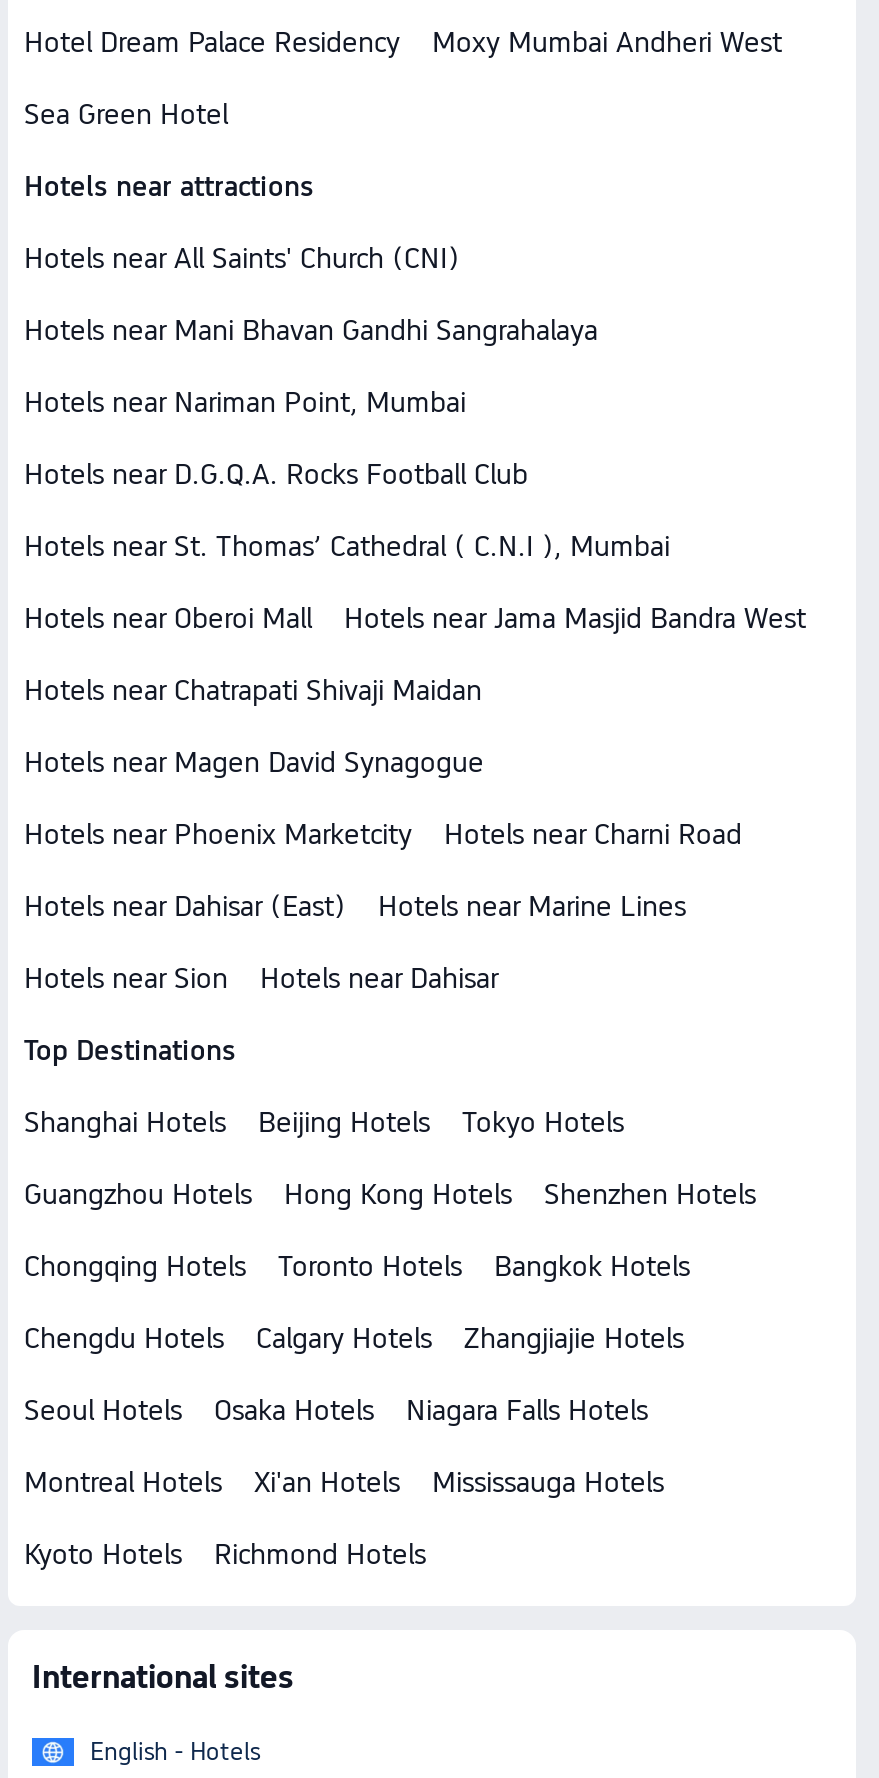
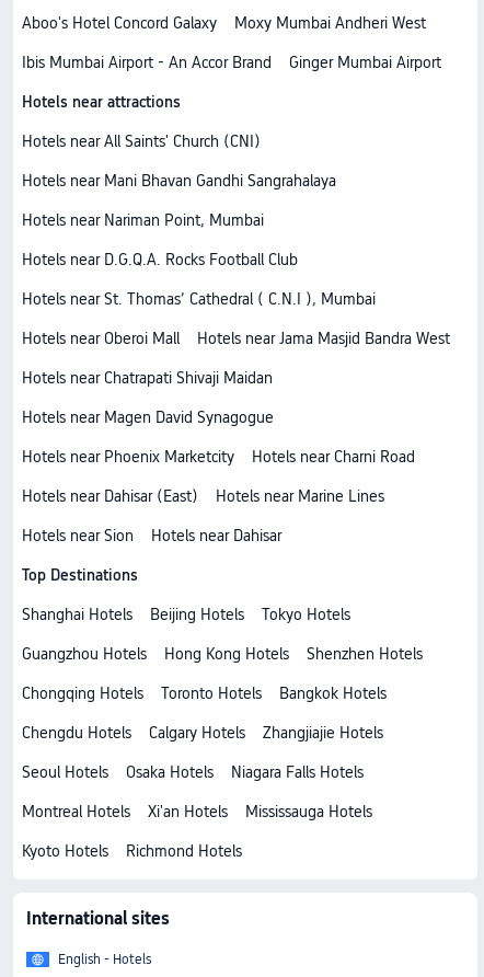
- Hotel Dream Palace Residency
+ Aboo's Hotel Concord Galaxy

- Sea Green Hotel
+ Ibis Mumbai Airport - An Accor Brand
+ Ginger Mumbai Airport
